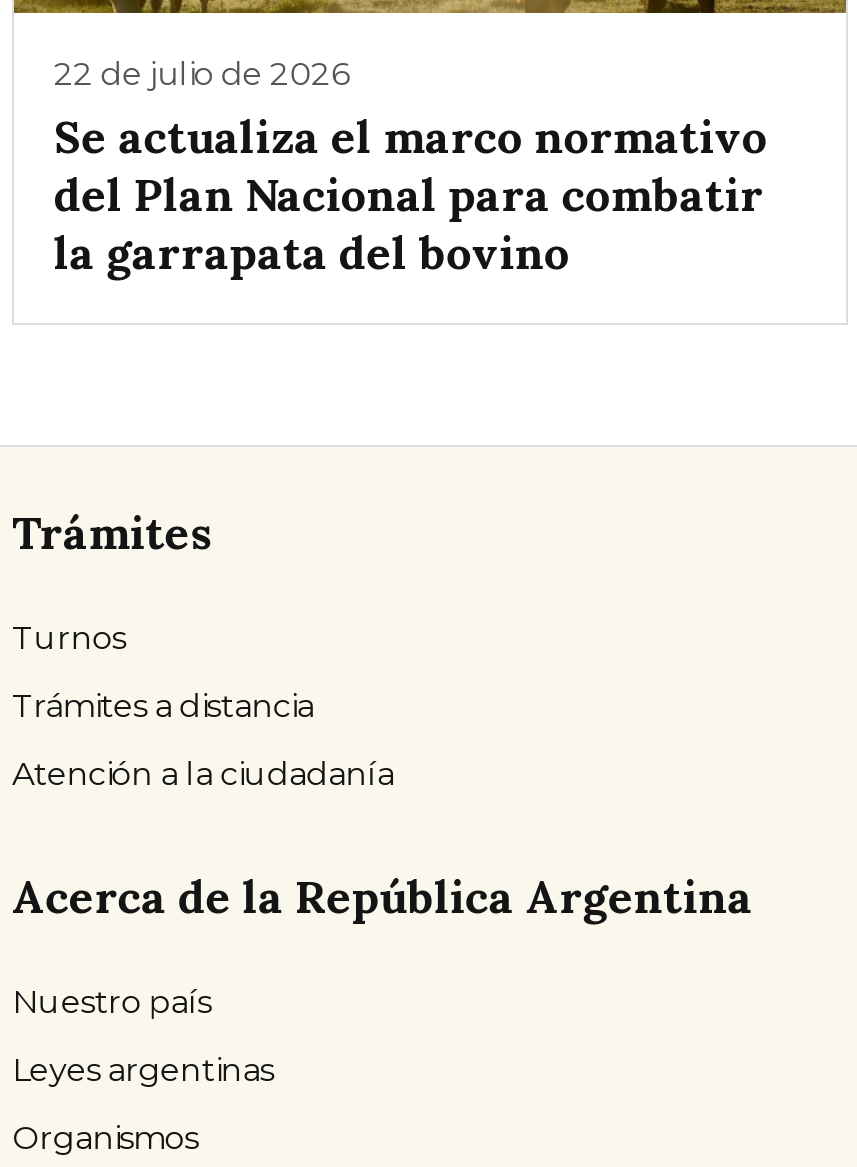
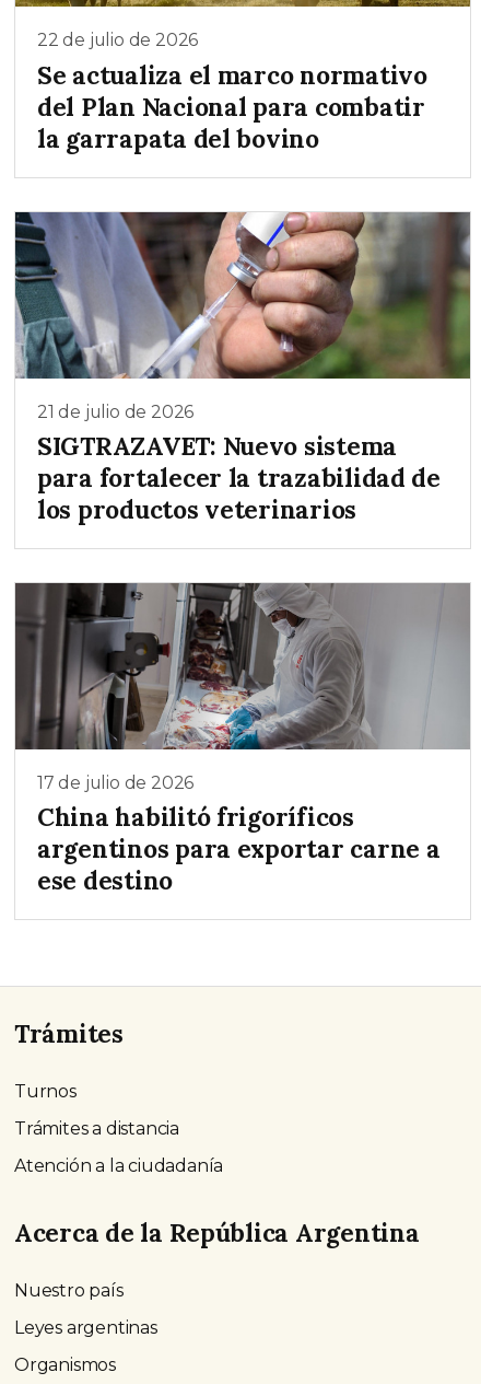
+ [image]
+ 21 de julio de 2026
+ SIGTRAZAVET: Nuevo sistema
+ para fortalecer la trazabilidad de
+ los productos veterinarios

+ [image]
+ 17 de julio de 2026
+ China habilitó frigoríficos
+ argentinos para exportar carne a
+ ese destino
